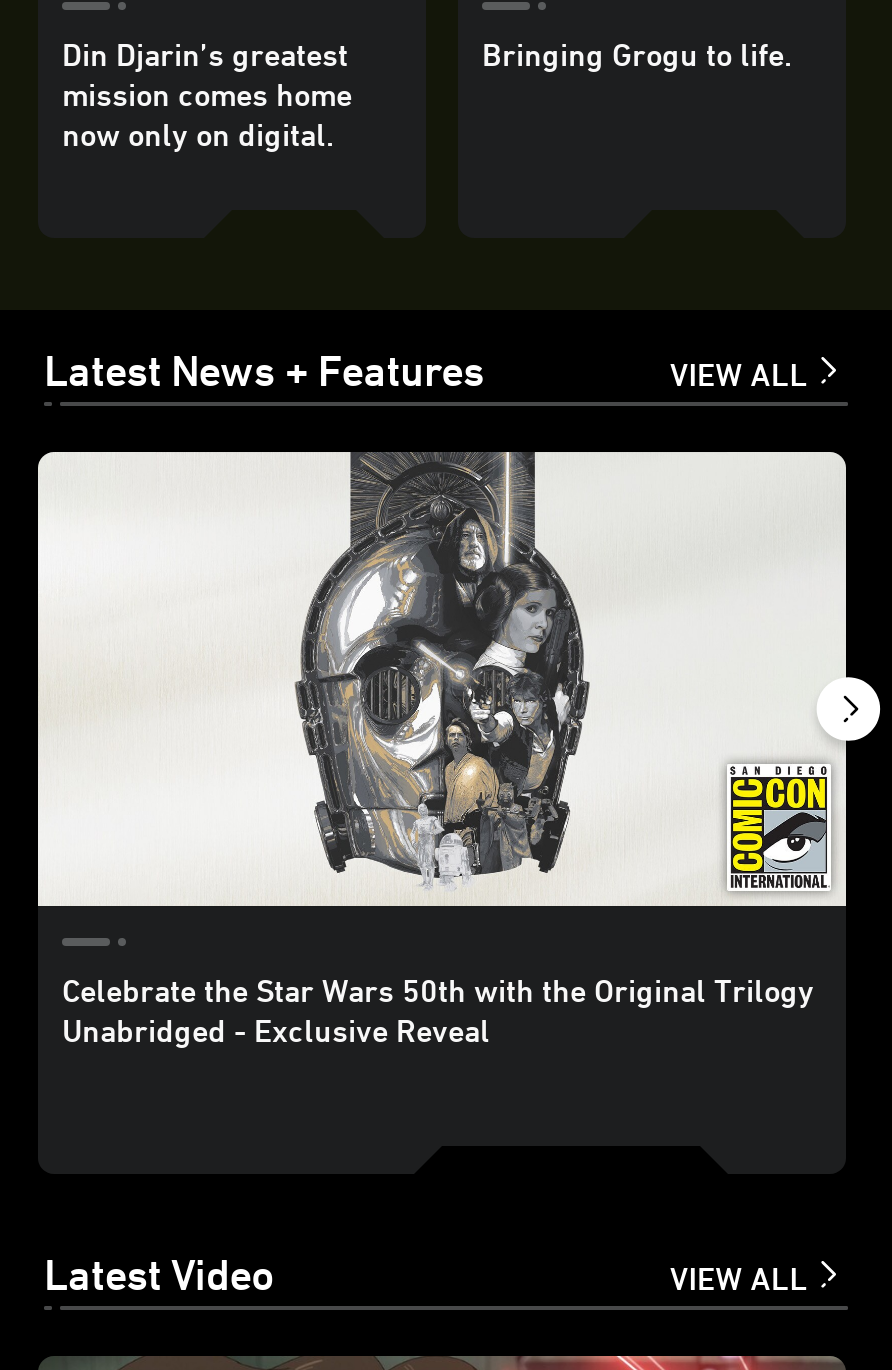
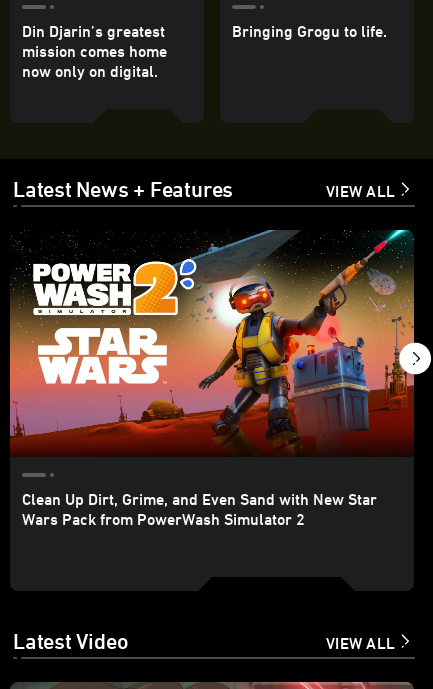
- [image]
- Celebrate the Star Wars 50th with the Original Trilogy
- Unabridged - Exclusive Reveal
+ [image]
+ Clean Up Dirt, Grime, and Even Sand with New Star
+ Wars Pack from PowerWash Simulator 2
